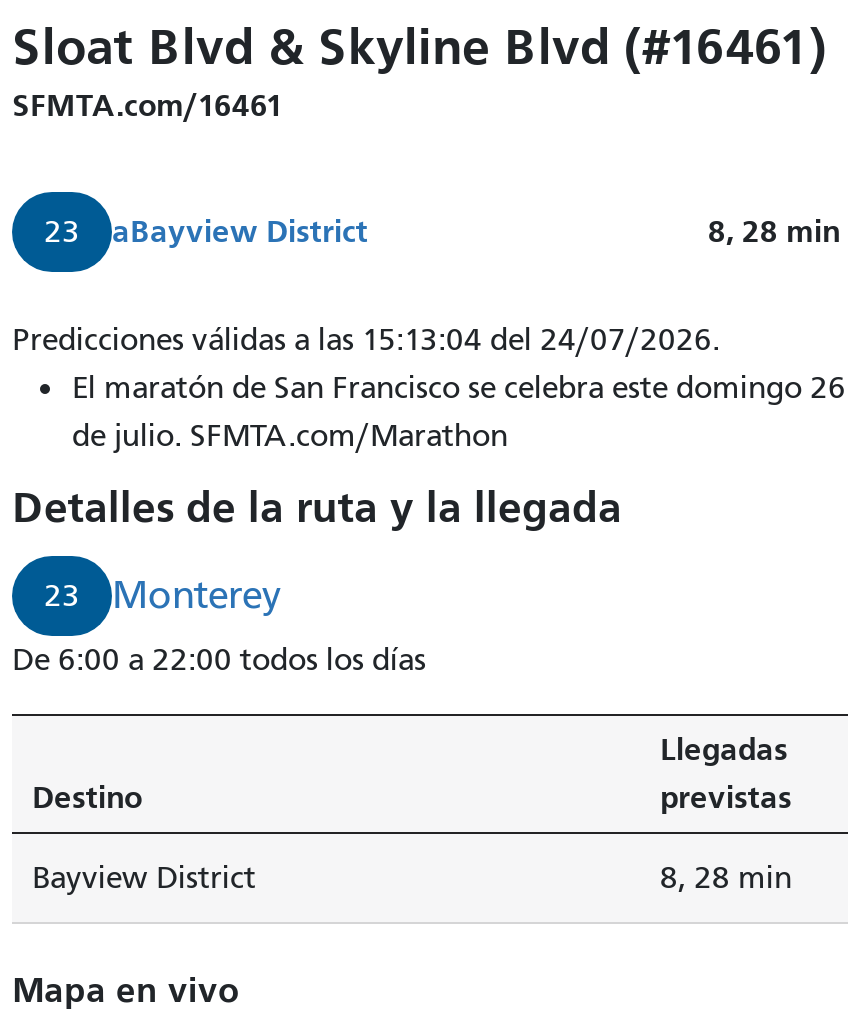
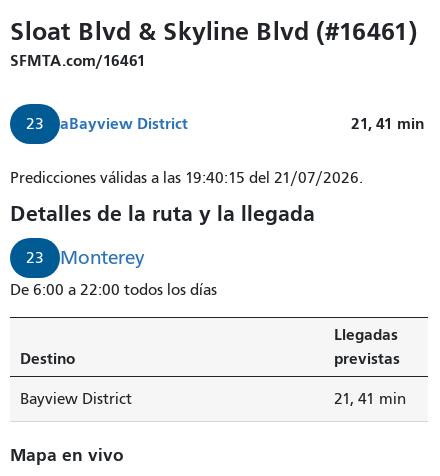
- 8, 28 min
+ 21, 41 min

- Predicciones válidas a las 15:13:04 del 24/07/2026.
- El maratón de San Francisco se celebra este domingo 26
- de julio. SFMTA.com/Marathon
+ Predicciones válidas a las 19:40:15 del 21/07/2026.

- 8, 28 min
+ 21, 41 min
